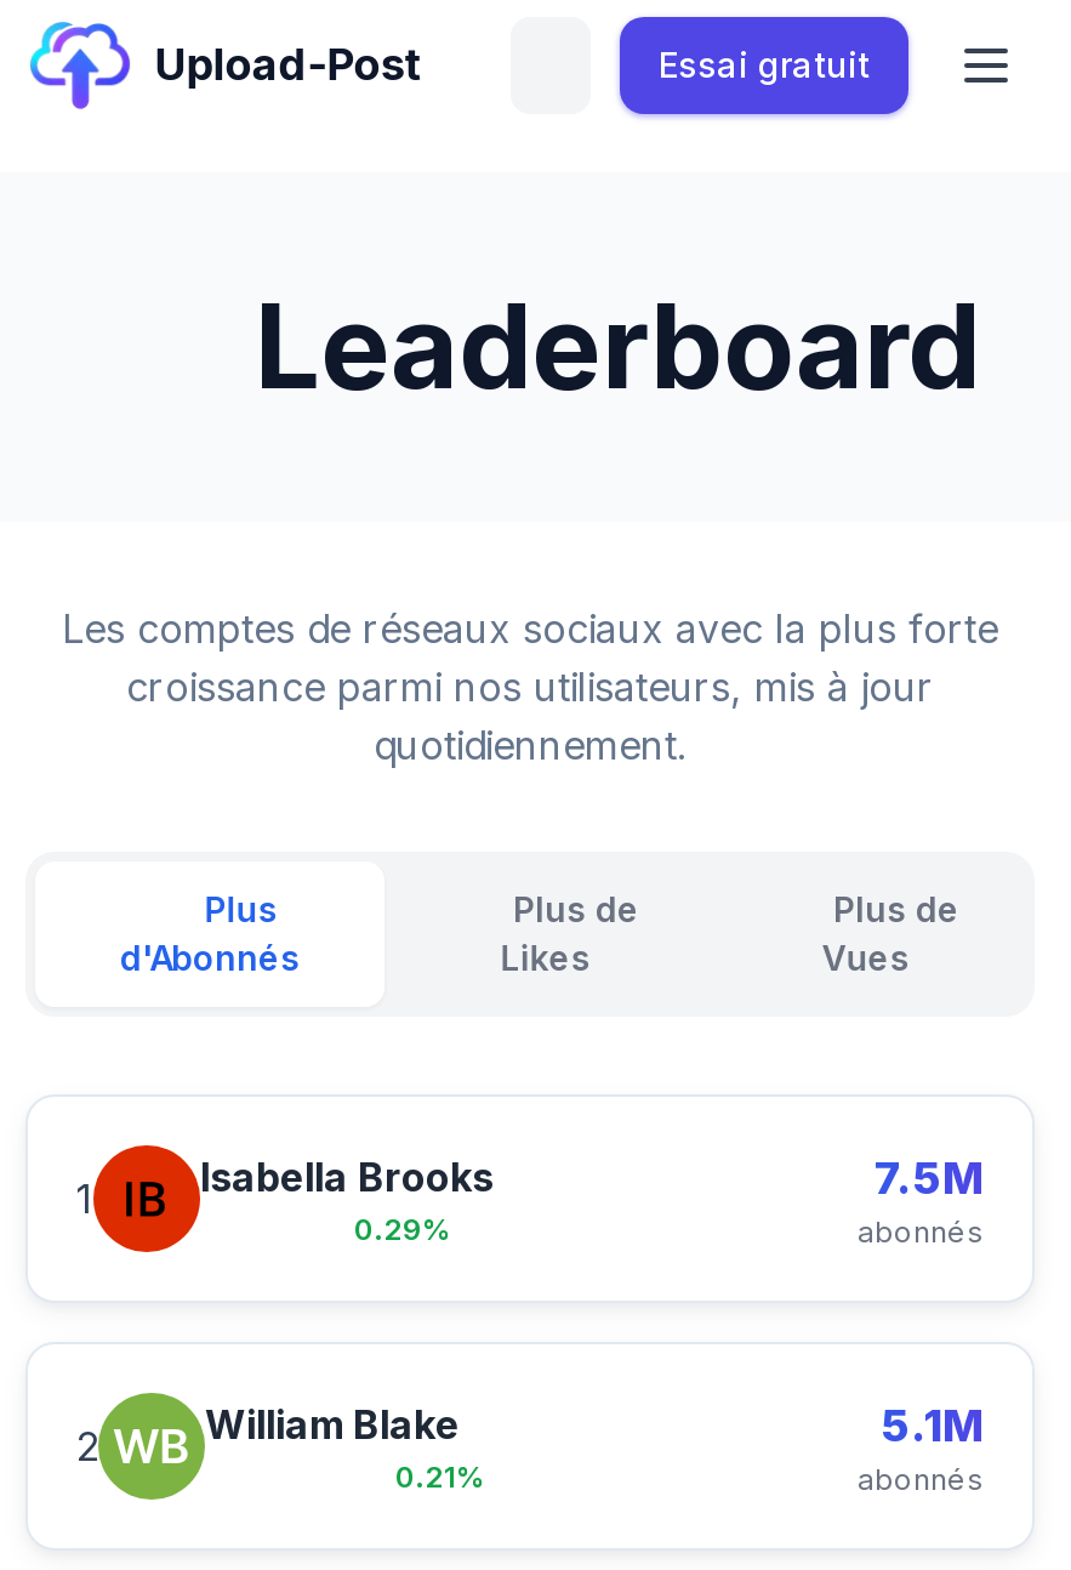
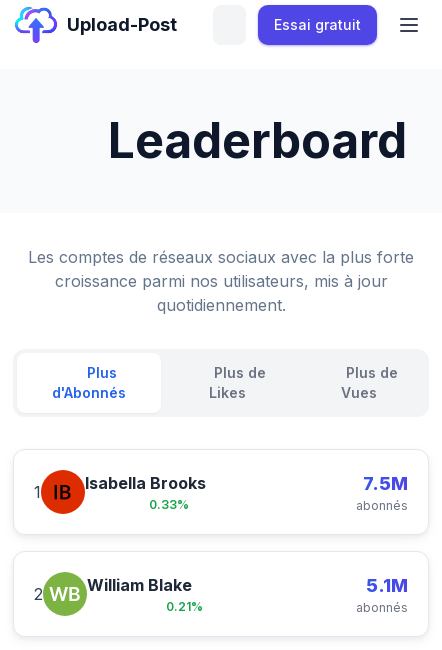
- 0.29%
+ 0.33%
